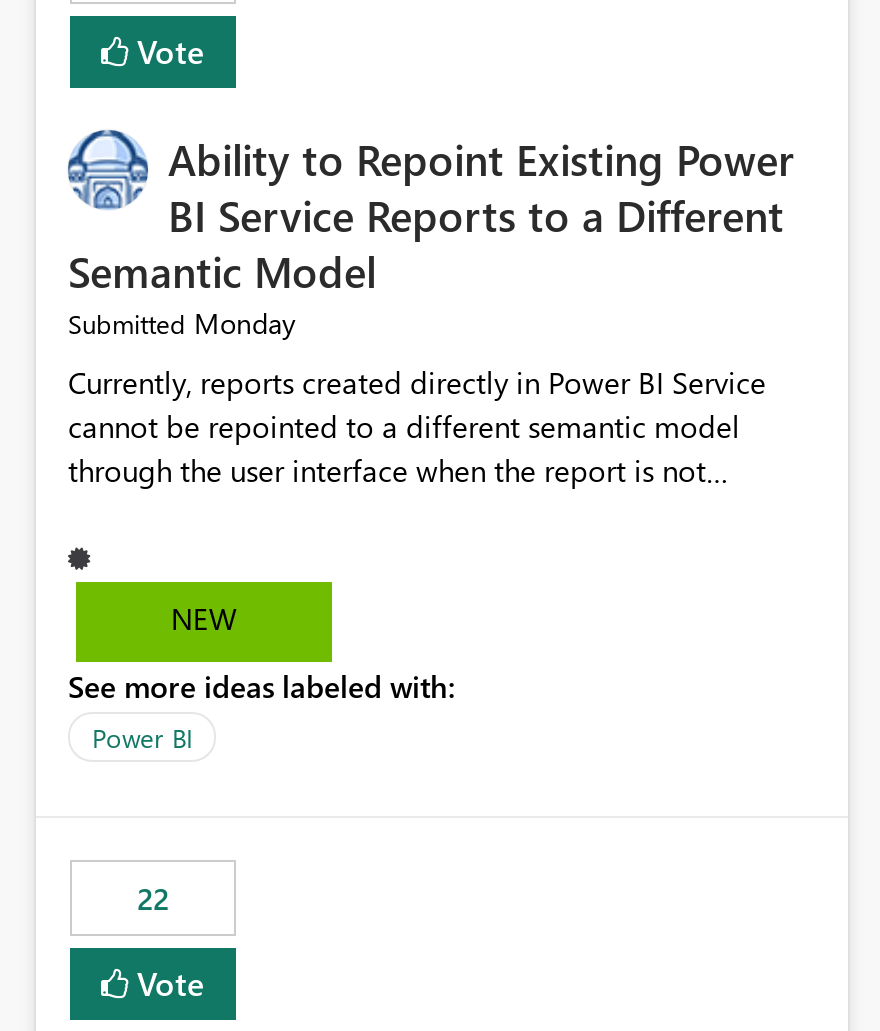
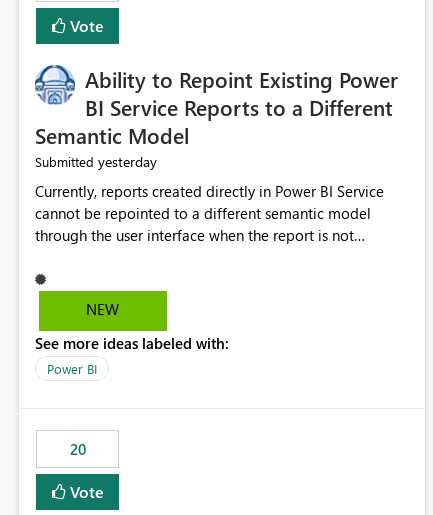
- Submitted Monday
+ Submitted yesterday

- 22
+ 20
